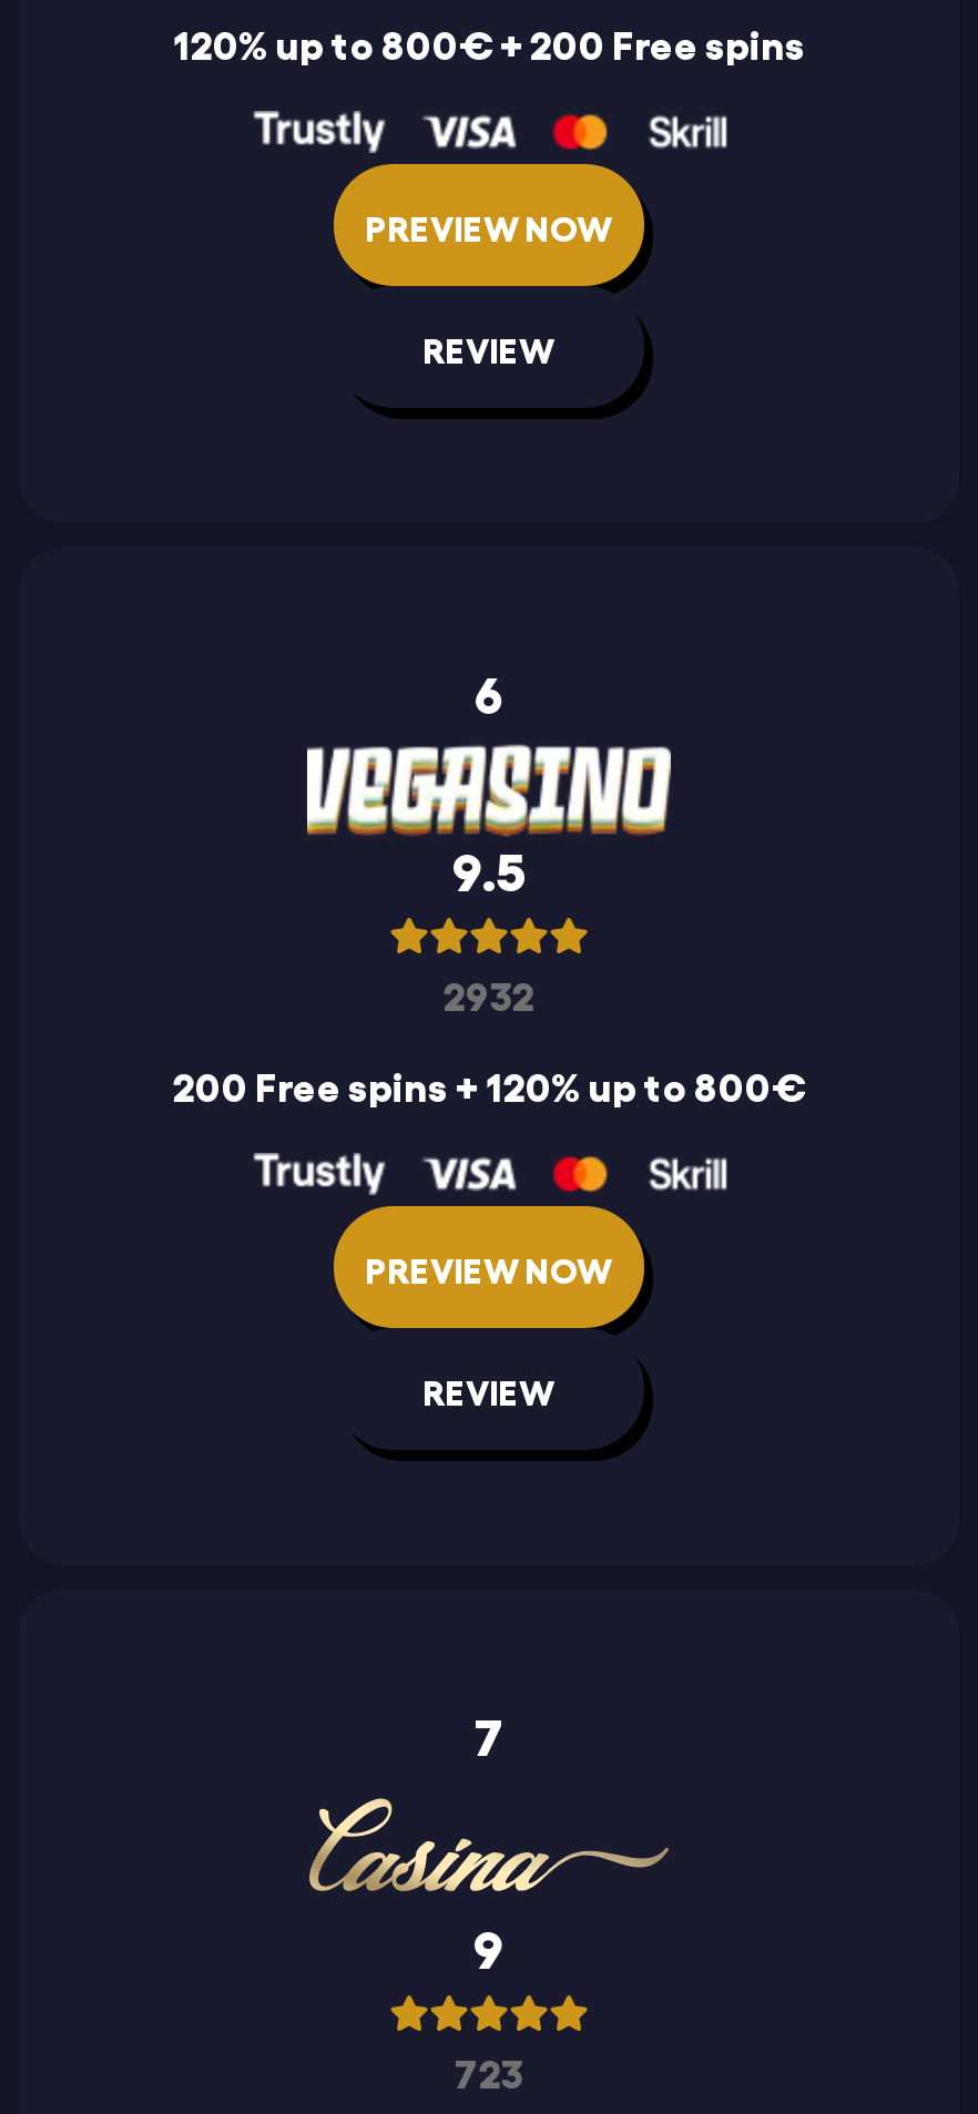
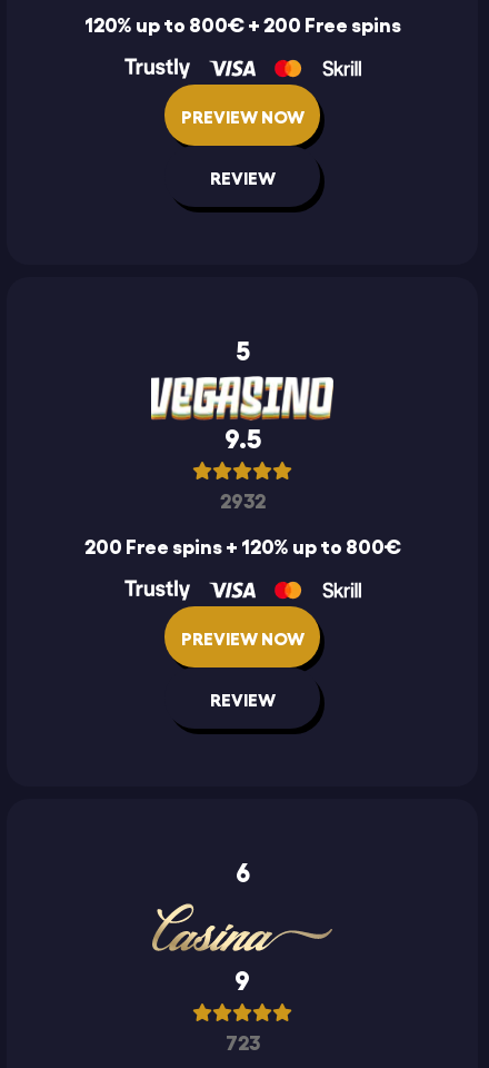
- 6
+ 5

- 7
+ 6
